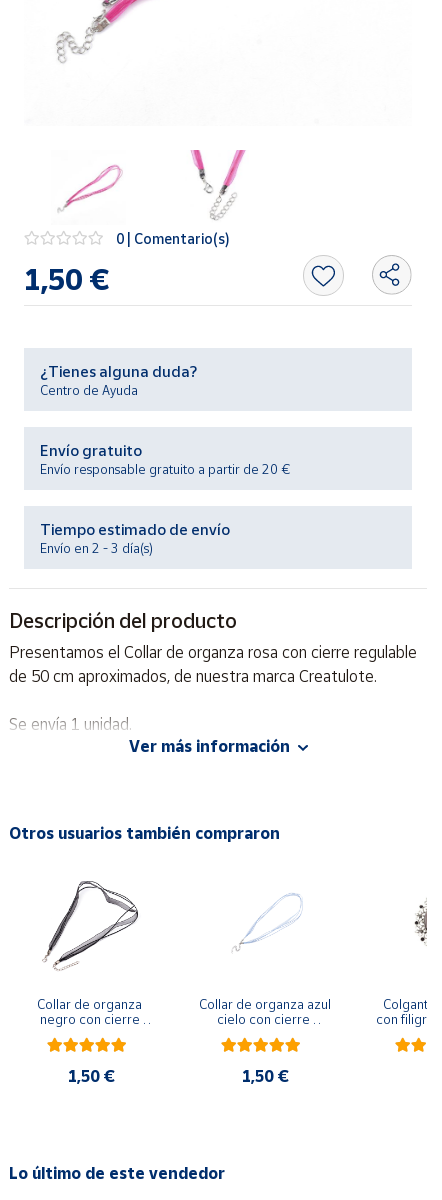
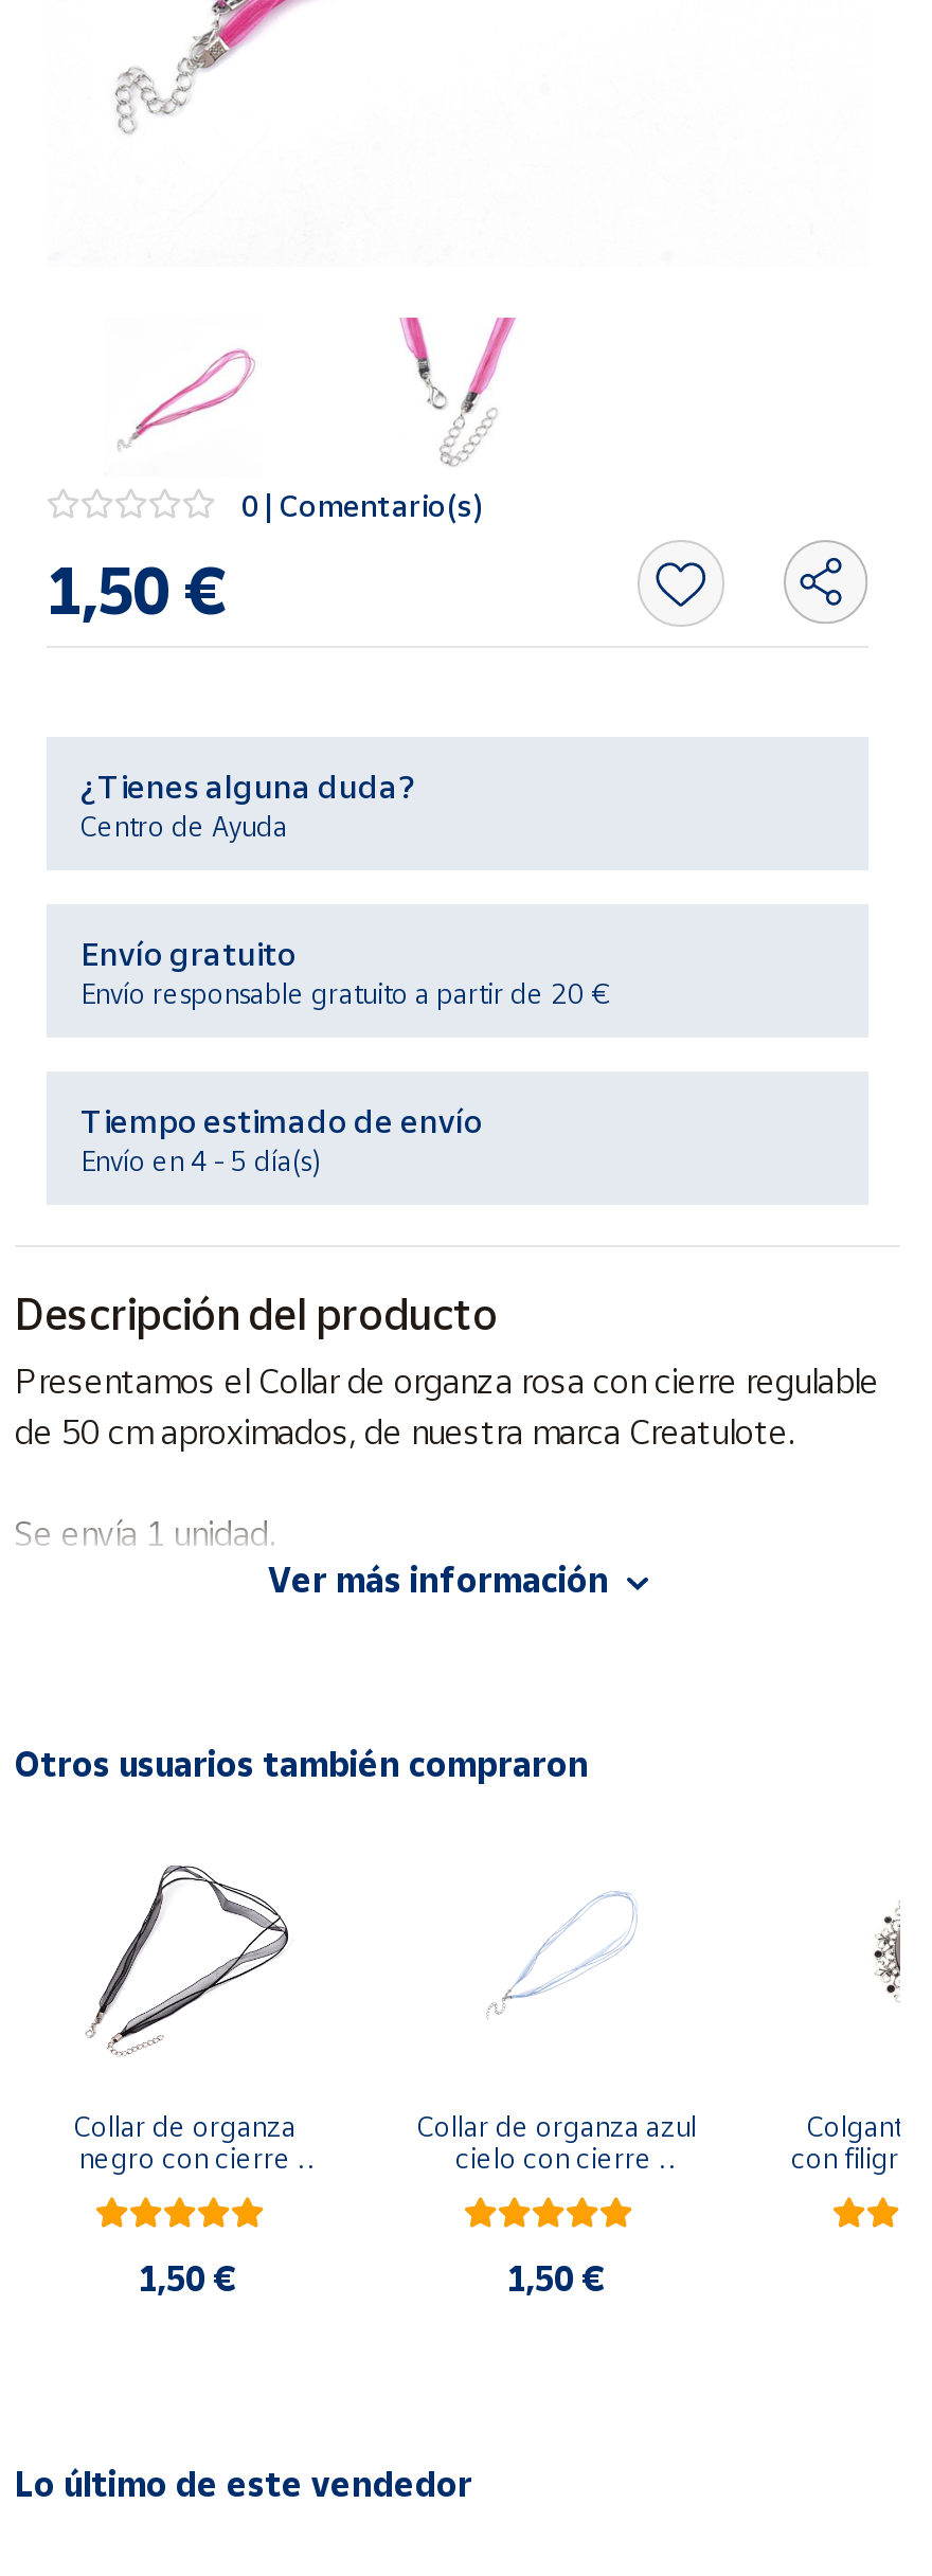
- Envío en 2 - 3 día(s)
+ Envío en 4 - 5 día(s)
